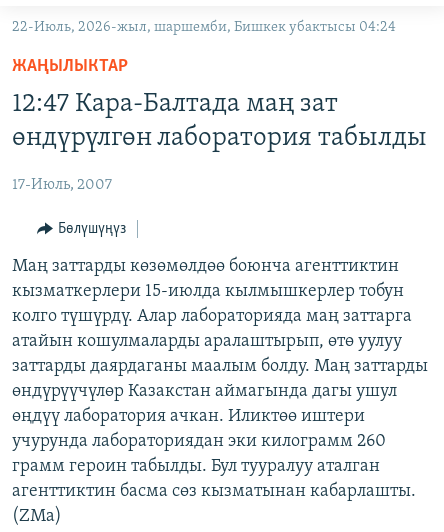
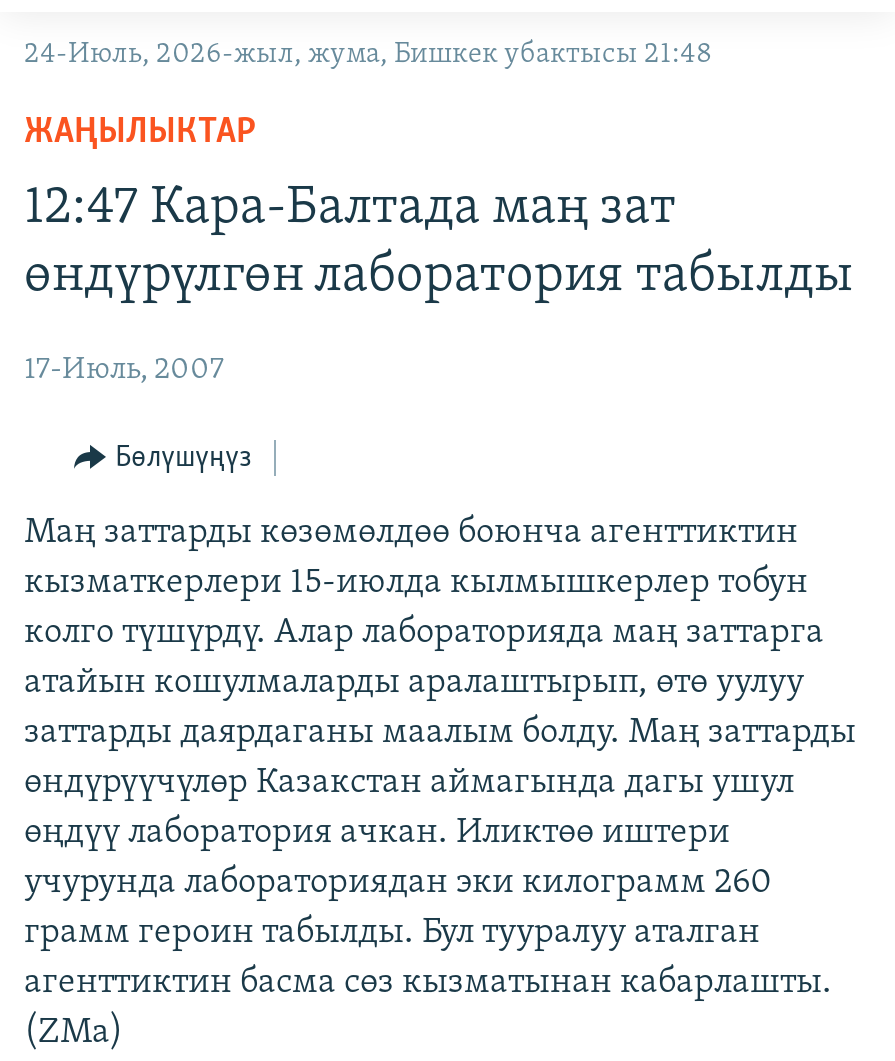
- 22-Июль, 2026-жыл, шаршемби, Бишкек убактысы 04:24
+ 24-Июль, 2026-жыл, жума, Бишкек убактысы 21:48
